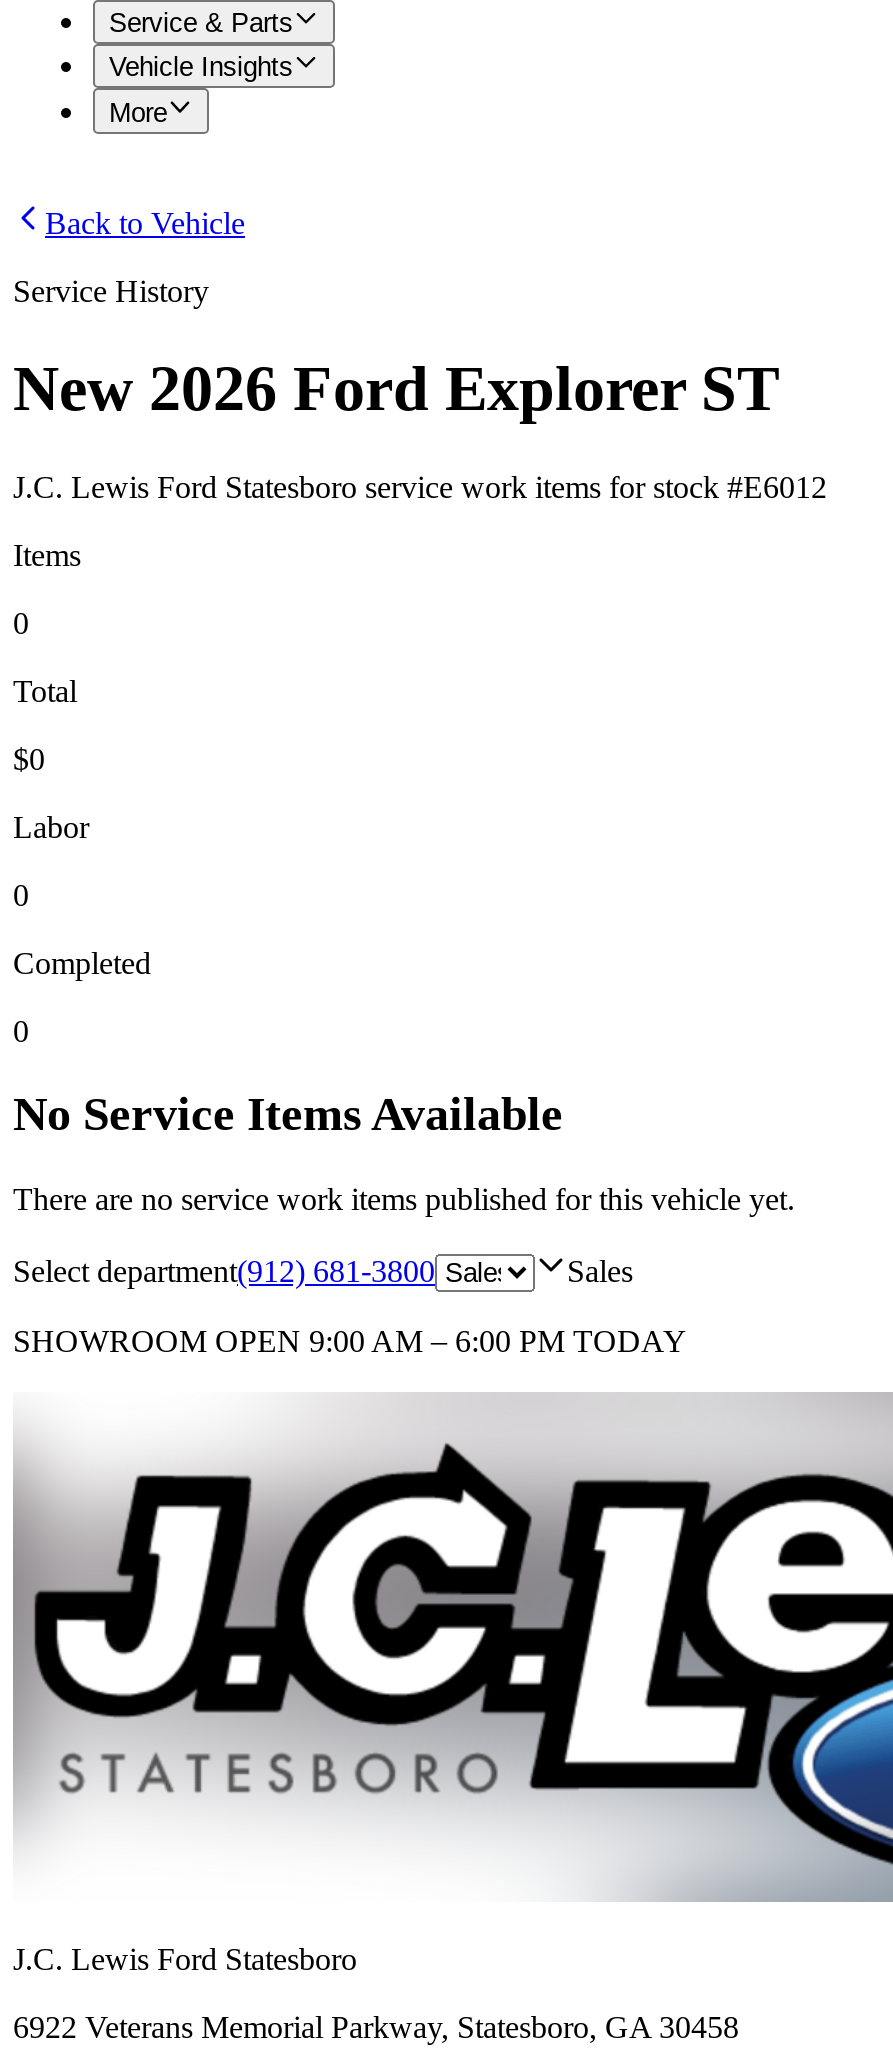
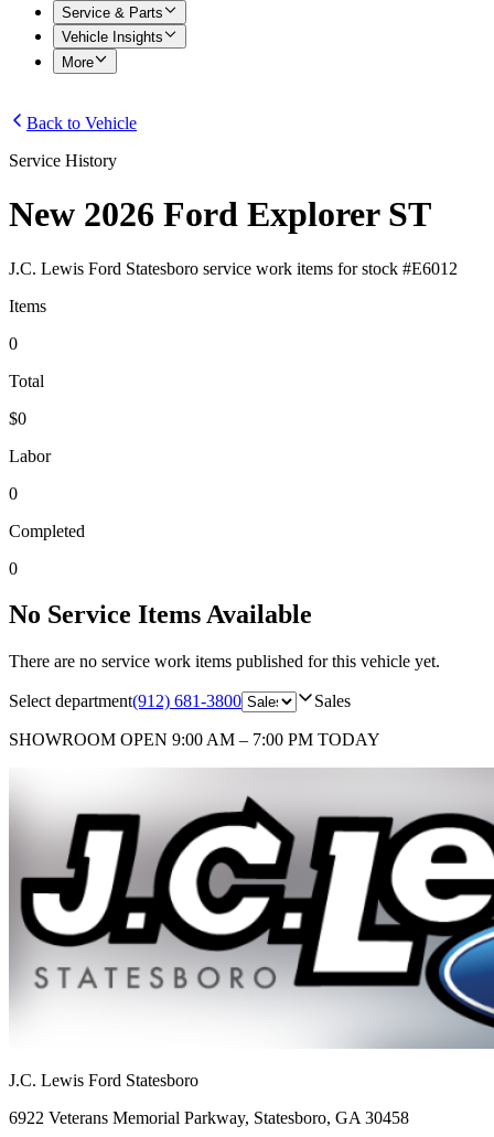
- SHOWROOM OPEN 9:00 AM – 6:00 PM TODAY
+ SHOWROOM OPEN 9:00 AM – 7:00 PM TODAY
